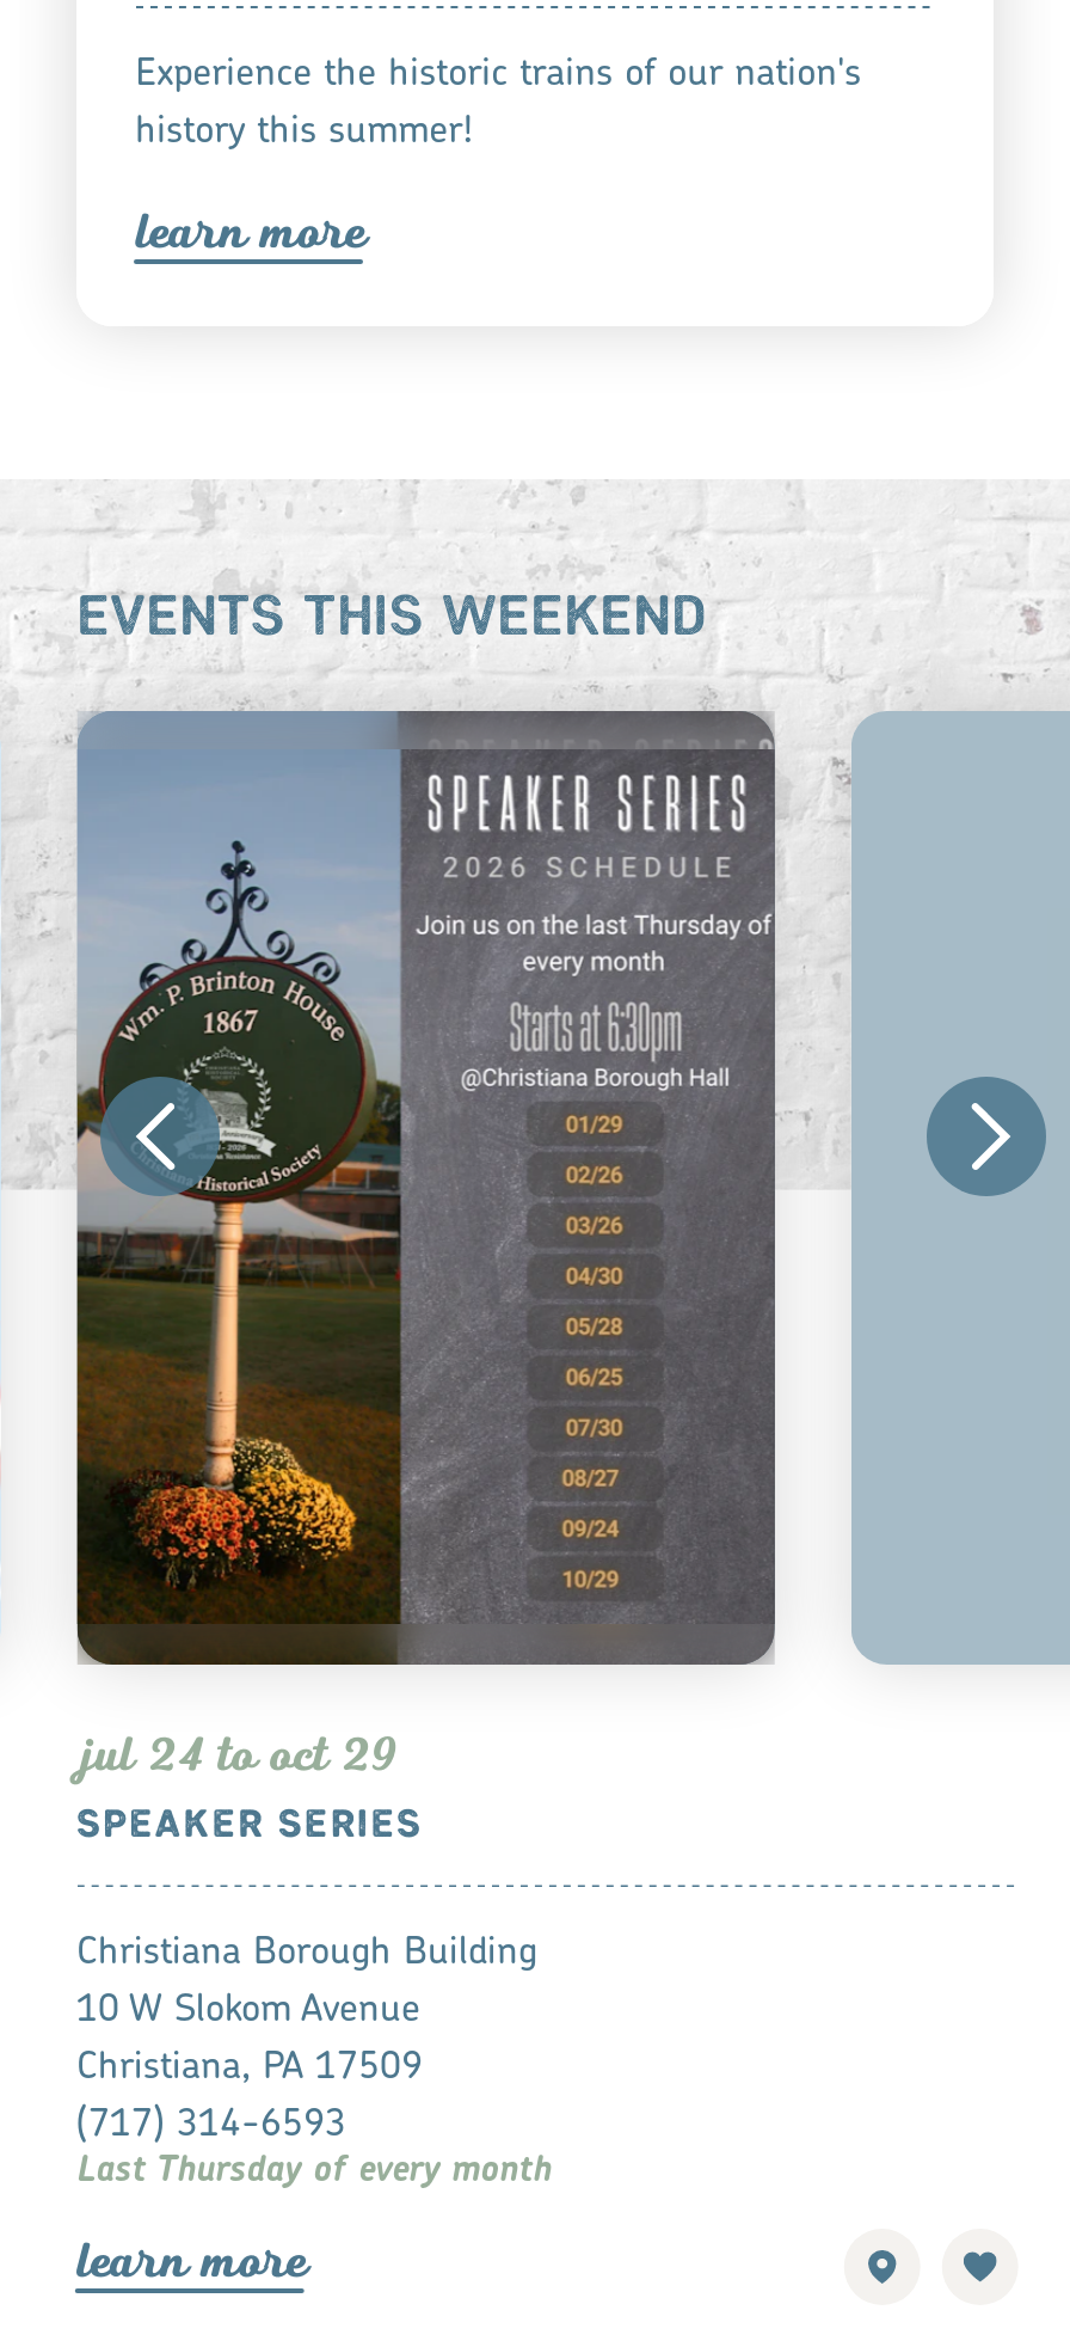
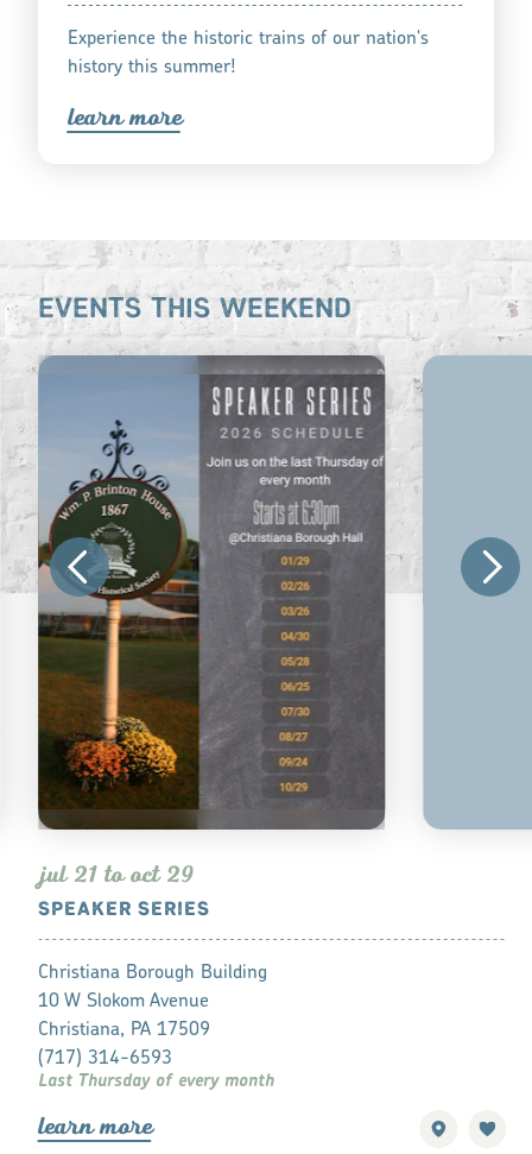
- jul 24 to oct 29
+ jul 21 to oct 29
